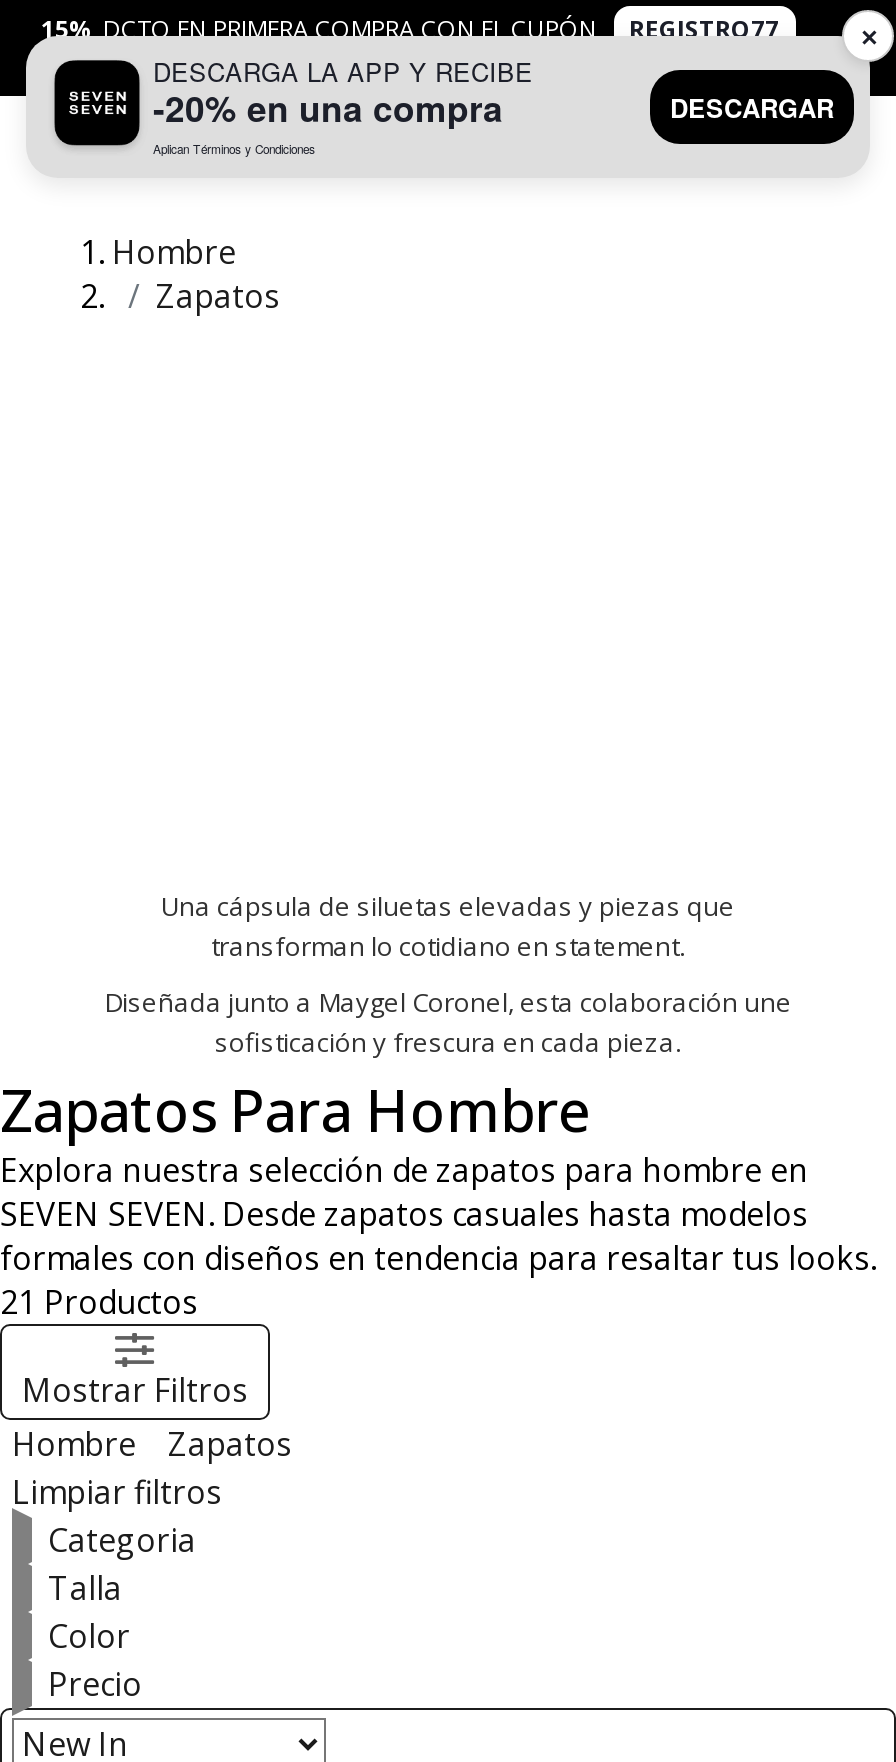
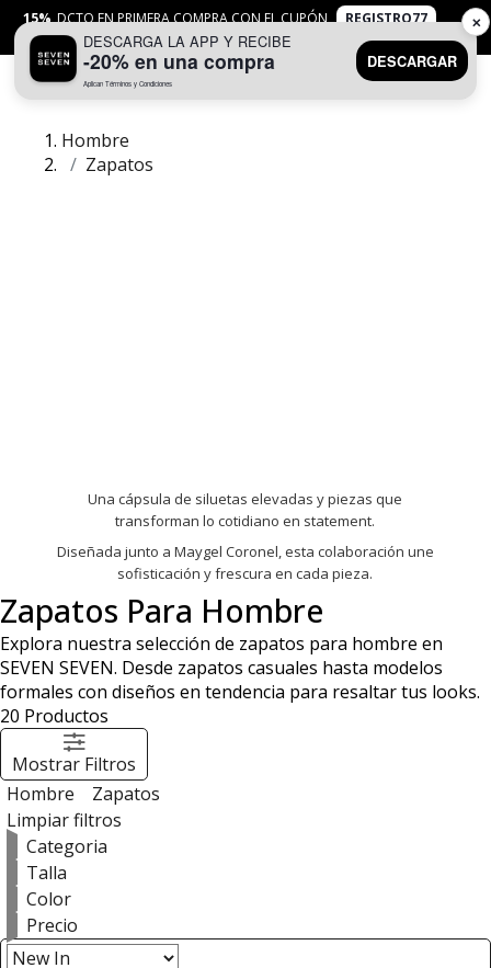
- 21 Productos
+ 20 Productos
